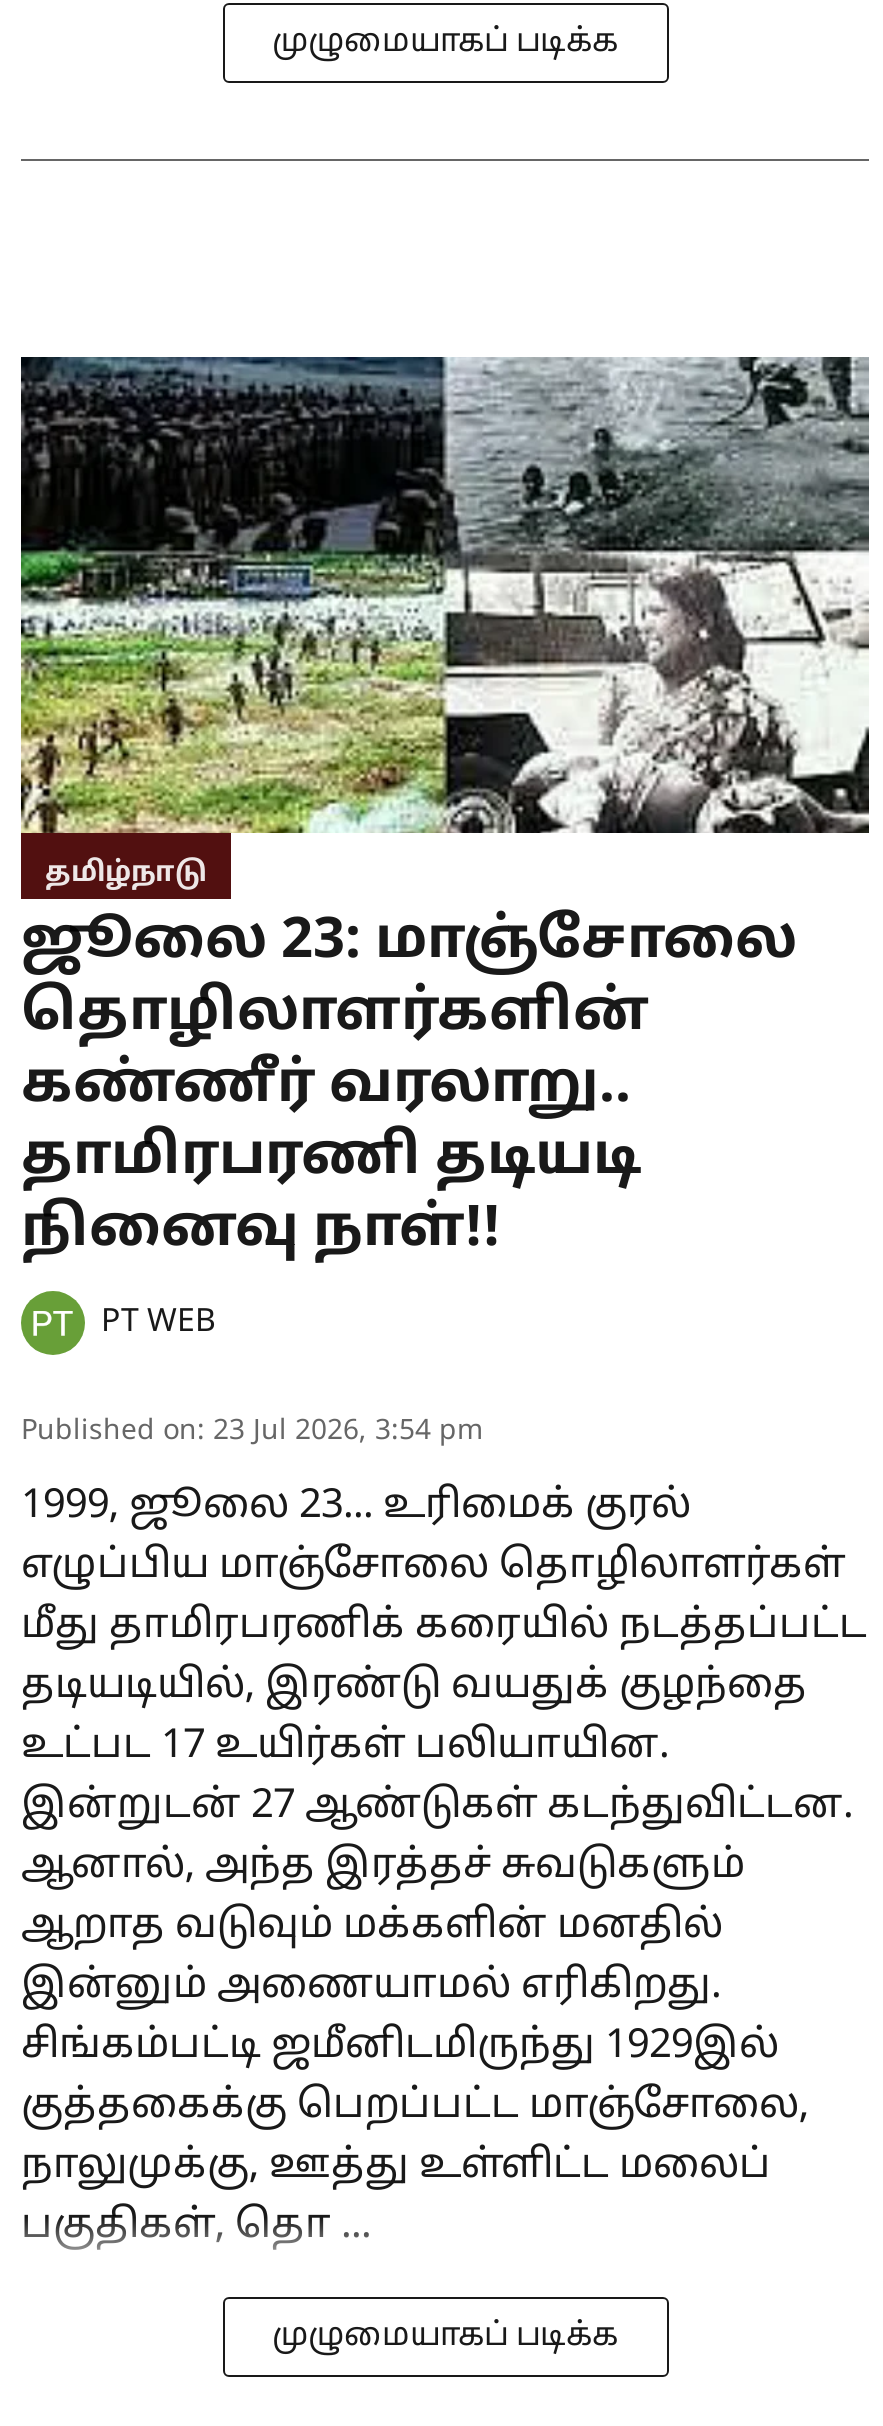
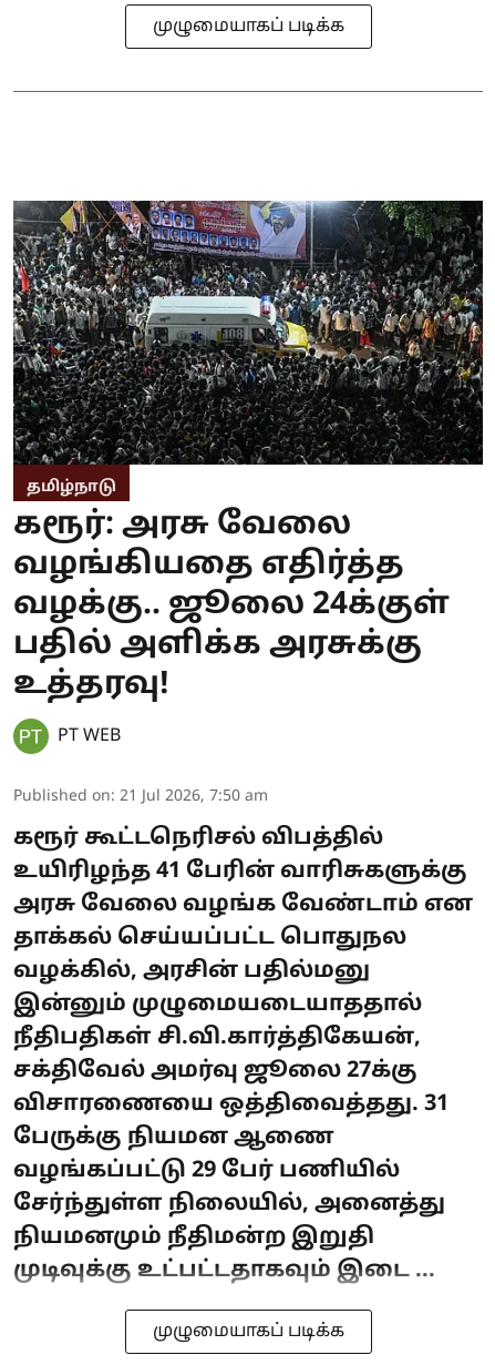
- [image]
- ஜூலை 23: மாஞ்சோலை
- தொழிலாளர்களின்
- கண்ணீர் வரலாறு..
- தாமிரபரணி தடியடி
- நினைவு நாள்!!
+ [image]
+ கரூர்: அரசு வேலை
+ வழங்கியதை எதிர்த்த
+ வழக்கு.. ஜூலை 24க்குள்
+ பதில் அளிக்க அரசுக்கு
+ உத்தரவு!

- Published on: 23 Jul 2026, 3:54 pm
+ Published on: 21 Jul 2026, 7:50 am

- 1999, ஜூலை 23... உரிமைக் குரல்
- எழுப்பிய மாஞ்சோலை தொழிலாளர்கள்
- மீது தாமிரபரணிக் கரையில் நடத்தப்பட்ட
- தடியடியில், இரண்டு வயதுக் குழந்தை
- உட்பட 17 உயிர்கள் பலியாயின.
- இன்றுடன் 27 ஆண்டுகள் கடந்துவிட்டன.
- ஆனால், அந்த இரத்தச் சுவடுகளும்
- ஆறாத வடுவும் மக்களின் மனதில்
- இன்னும் அணையாமல் எரிகிறது.
- சிங்கம்பட்டி ஜமீனிடமிருந்து 1929இல்
- குத்தகைக்கு பெறப்பட்ட மாஞ்சோலை,
- நாலுமுக்கு, ஊத்து உள்ளிட்ட மலைப்
- பகுதிகள், தொ ...
+ கரூர் கூட்டநெரிசல் விபத்தில்
+ உயிரிழந்த 41 பேரின் வாரிசுகளுக்கு
+ அரசு வேலை வழங்க வேண்டாம் என
+ தாக்கல் செய்யப்பட்ட பொதுநல
+ வழக்கில், அரசின் பதில்மனு
+ இன்னும் முழுமையடையாததால்
+ நீதிபதிகள் சி.வி.கார்த்திகேயன்,
+ சக்திவேல் அமர்வு ஜூலை 27க்கு
+ விசாரணையை ஒத்திவைத்தது. 31
+ பேருக்கு நியமன ஆணை
+ வழங்கப்பட்டு 29 பேர் பணியில்
+ சேர்ந்துள்ள நிலையில், அனைத்து
+ நியமனமும் நீதிமன்ற இறுதி
+ முடிவுக்கு உட்பட்டதாகவும் இடை ...
